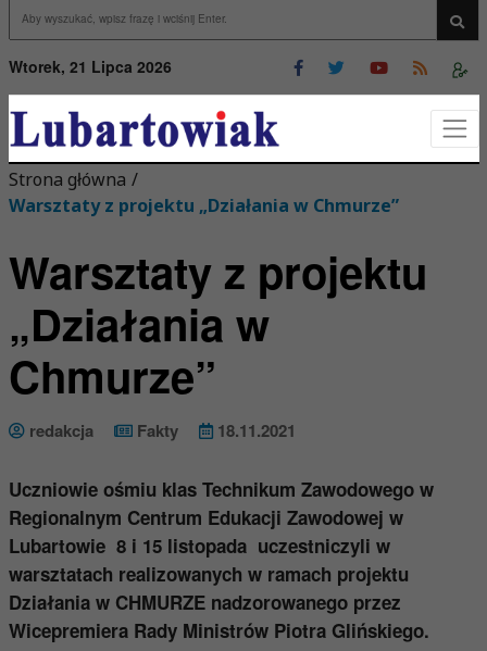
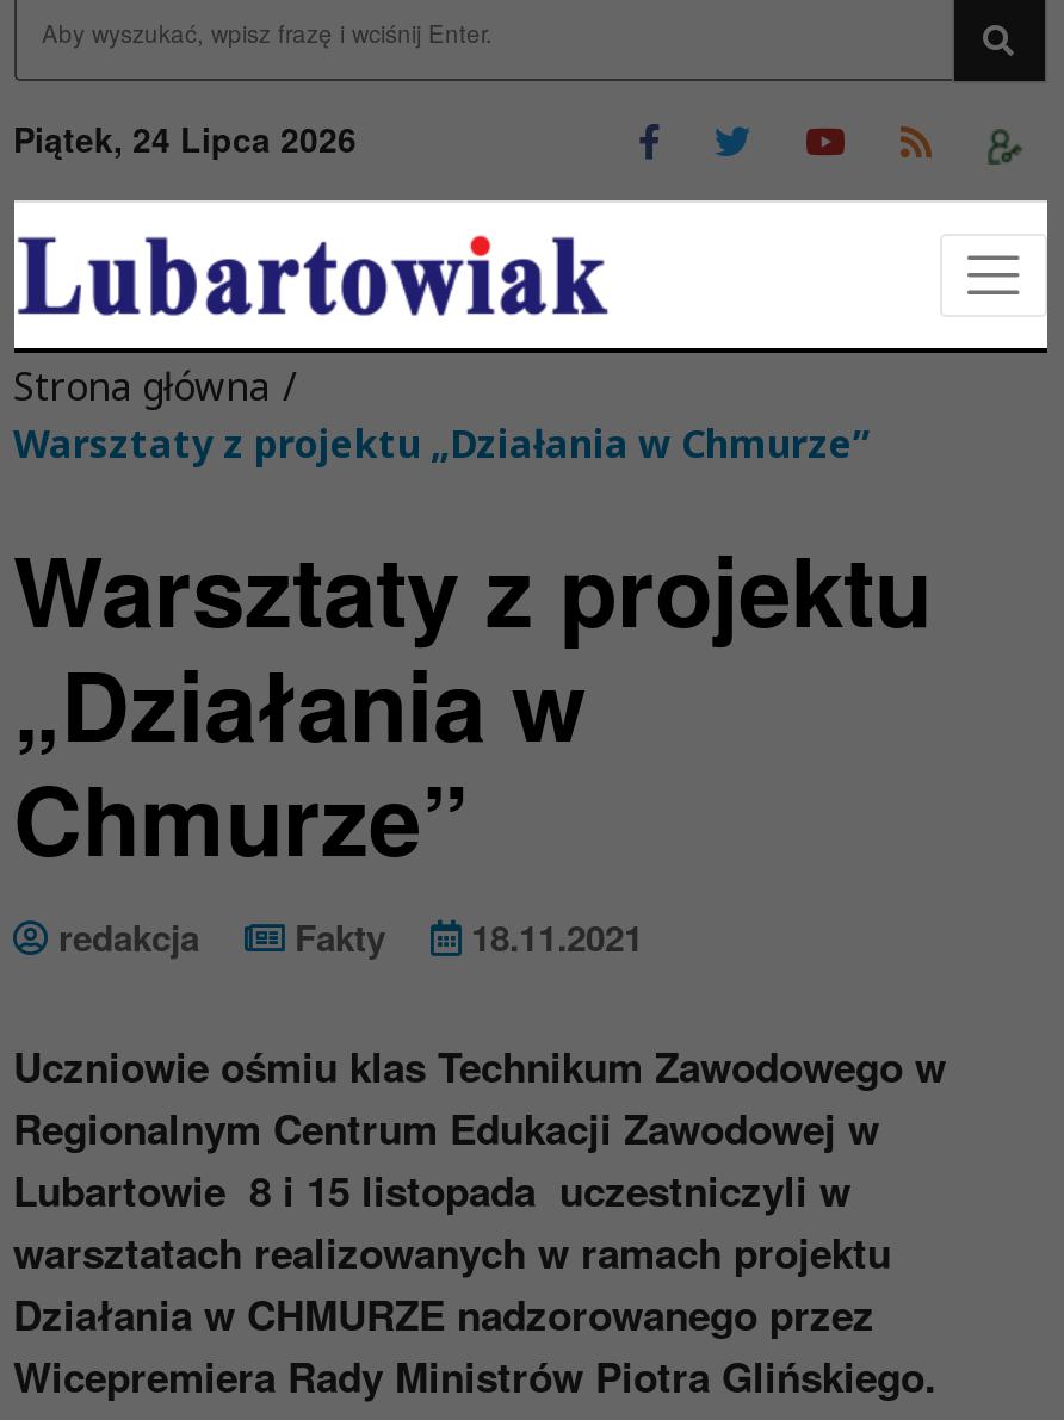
- Wtorek, 21 Lipca 2026
+ Piątek, 24 Lipca 2026
